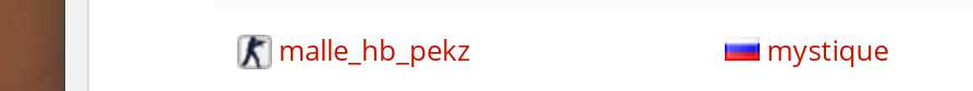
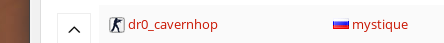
- malle_hb_pekz
+ dr0_cavernhop
